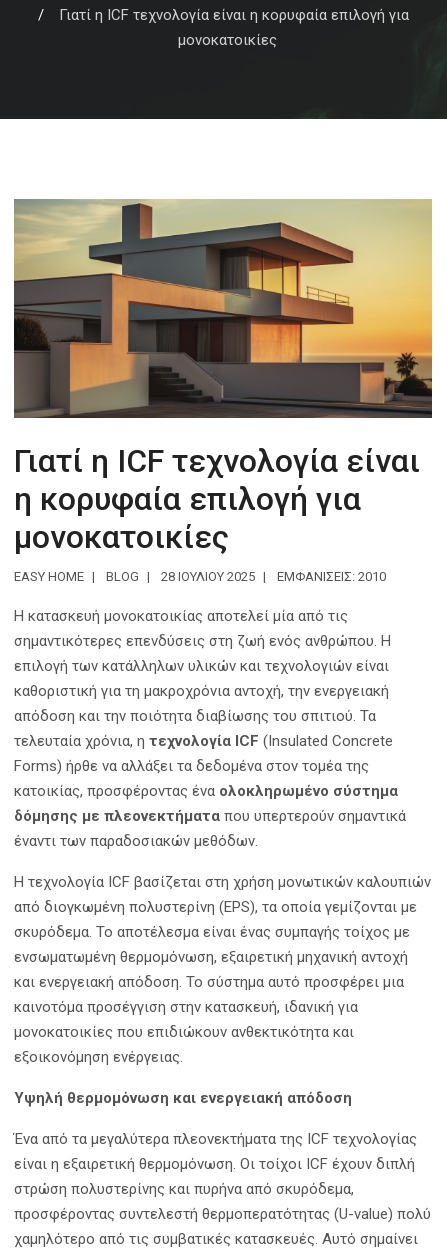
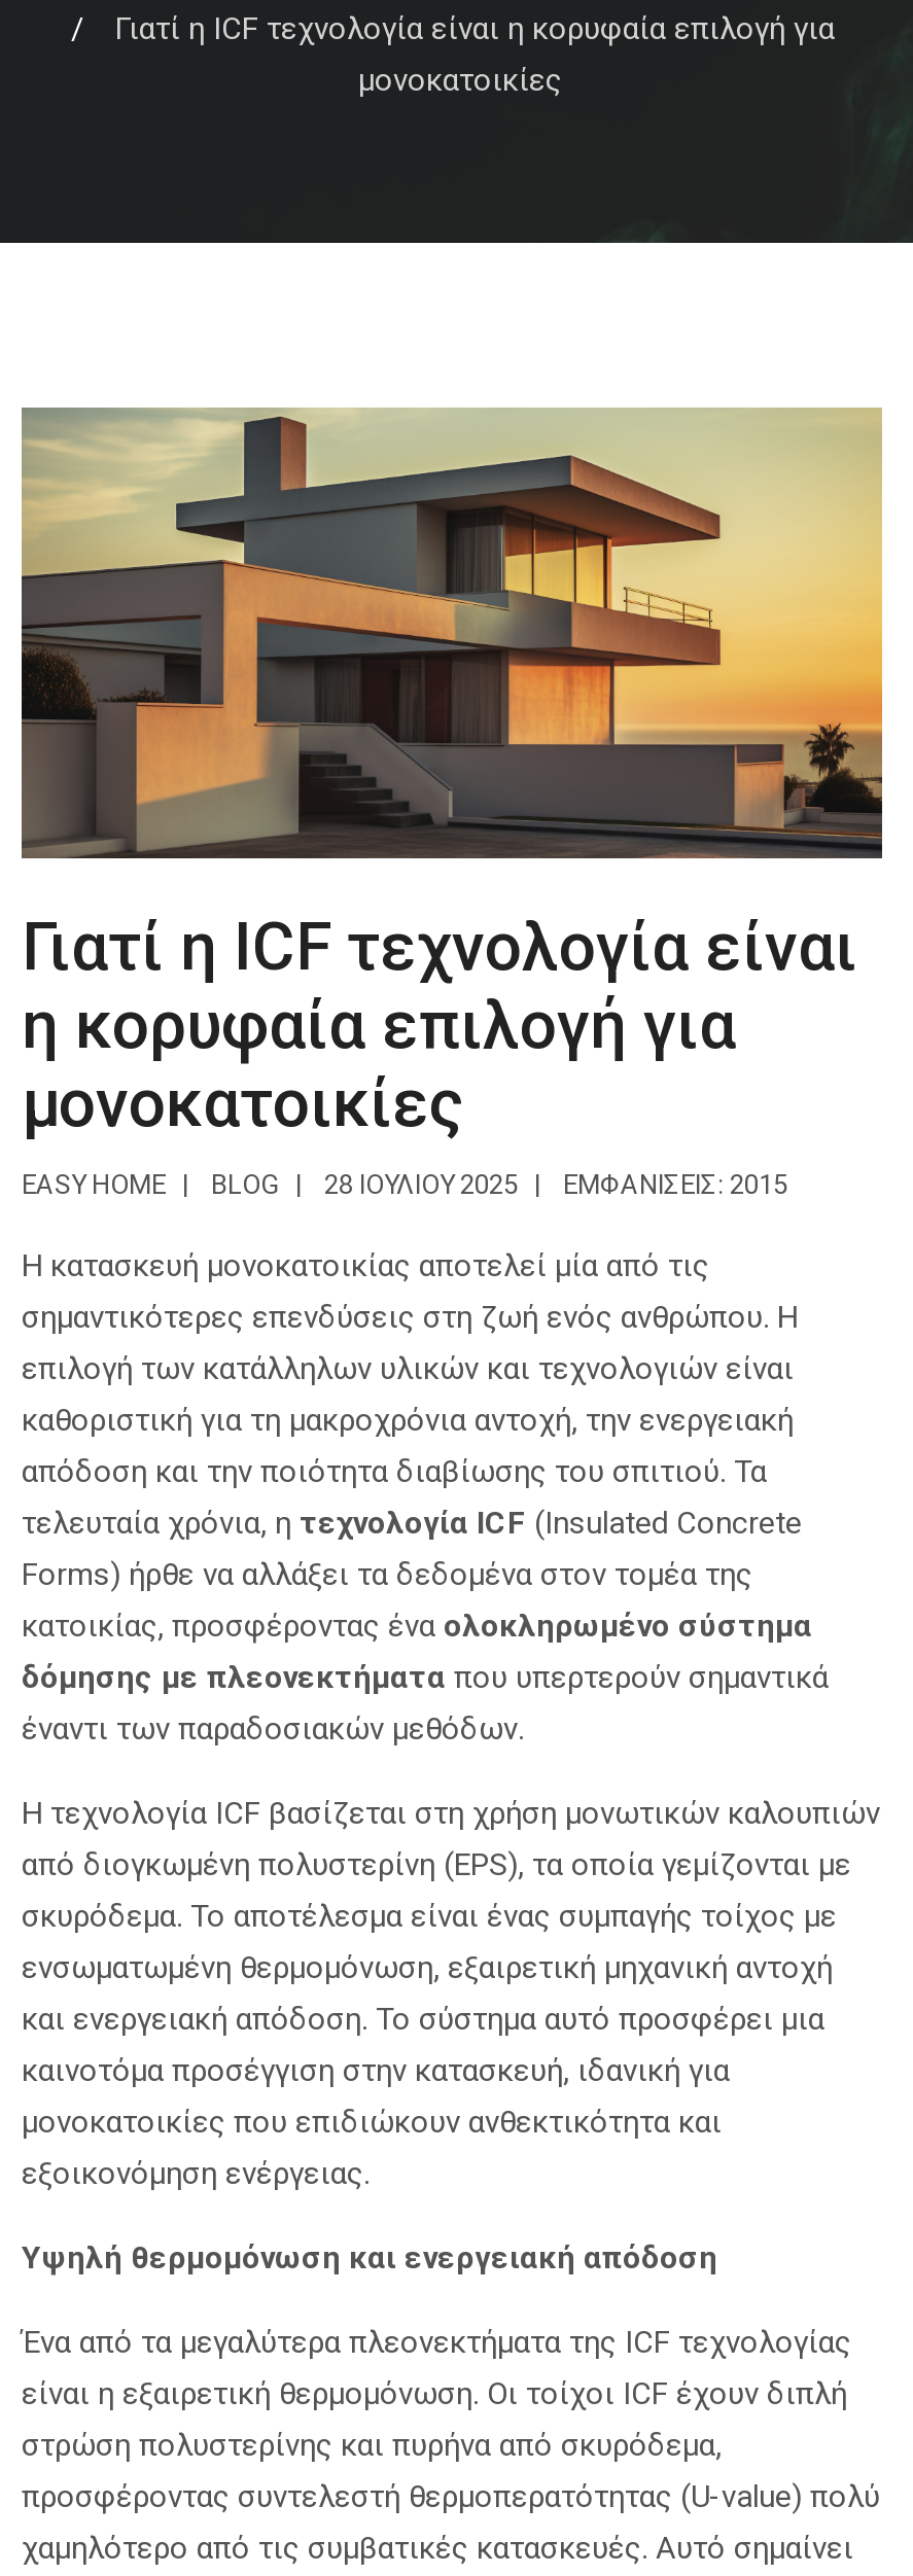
- EASY HOME BLOG 28 ΙΟΥΛΊΟΥ 2025 ΕΜΦΑΝΊΣΕΙΣ: 2010
+ EASY HOME BLOG 28 ΙΟΥΛΊΟΥ 2025 ΕΜΦΑΝΊΣΕΙΣ: 2015
